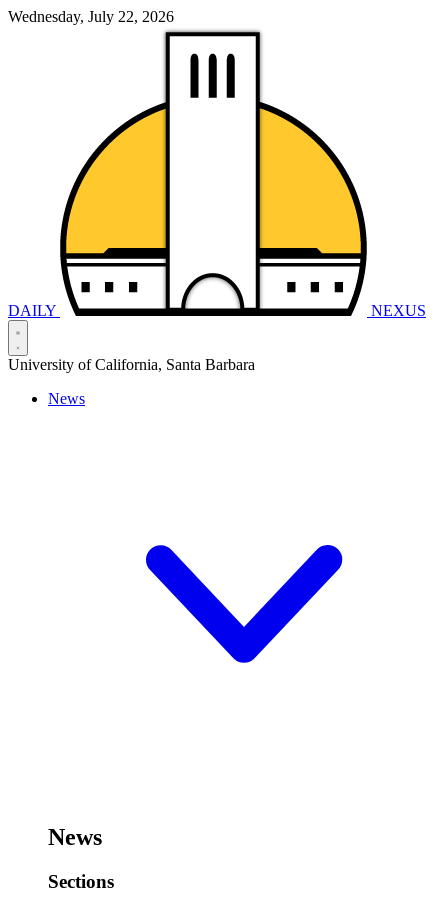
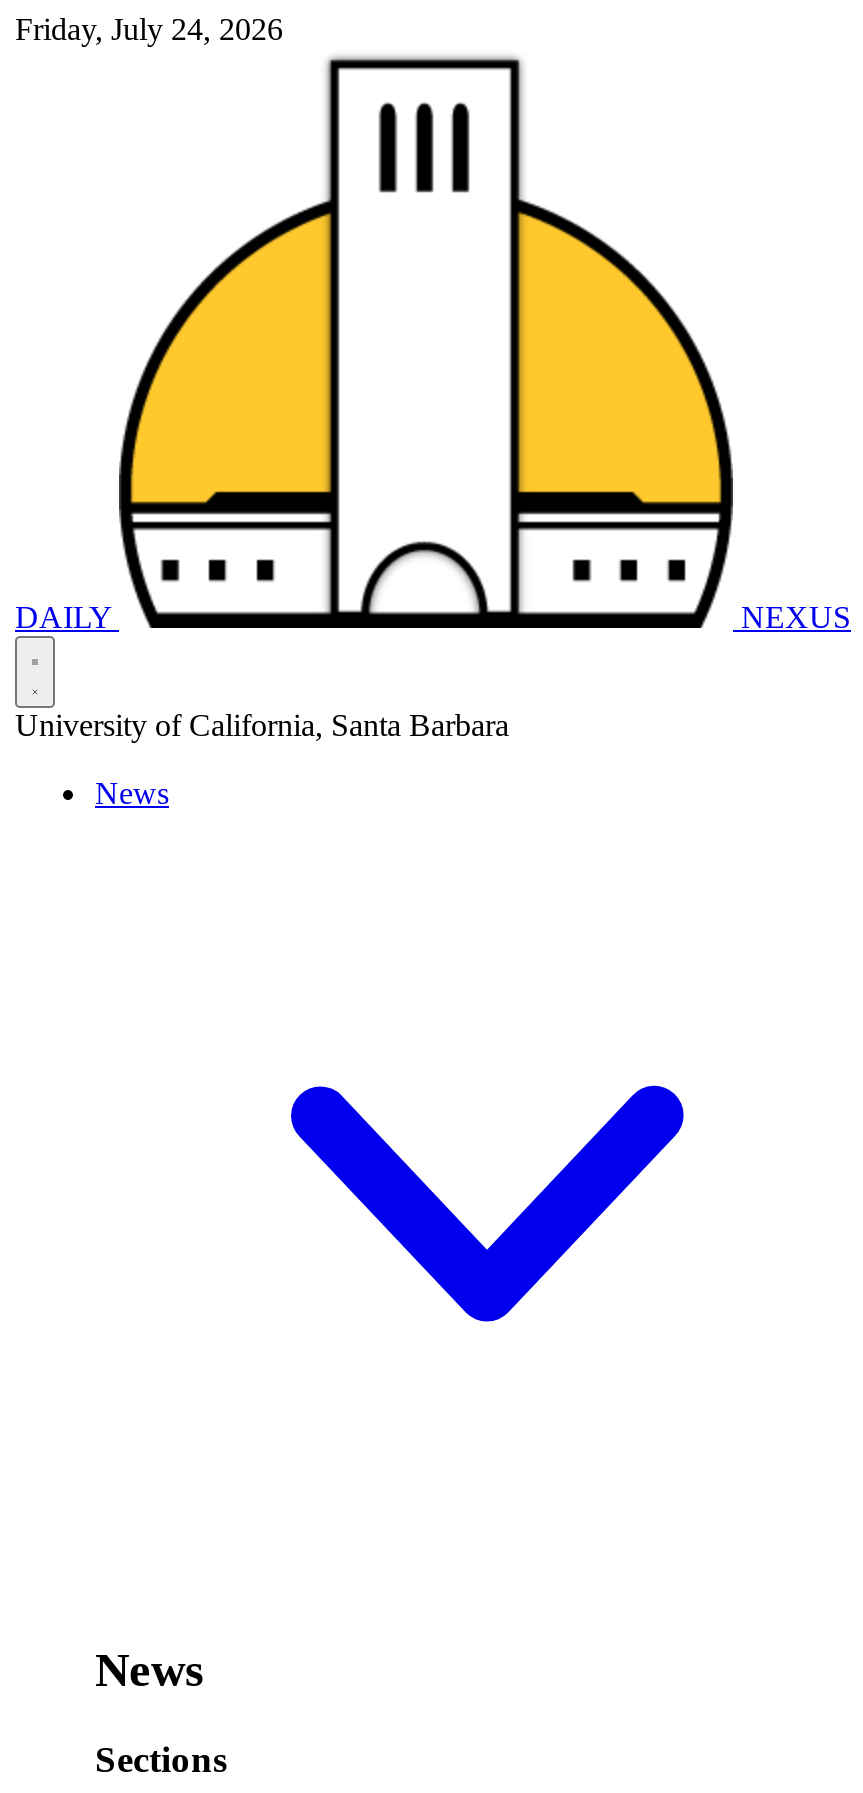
- Wednesday, July 22, 2026
+ Friday, July 24, 2026
